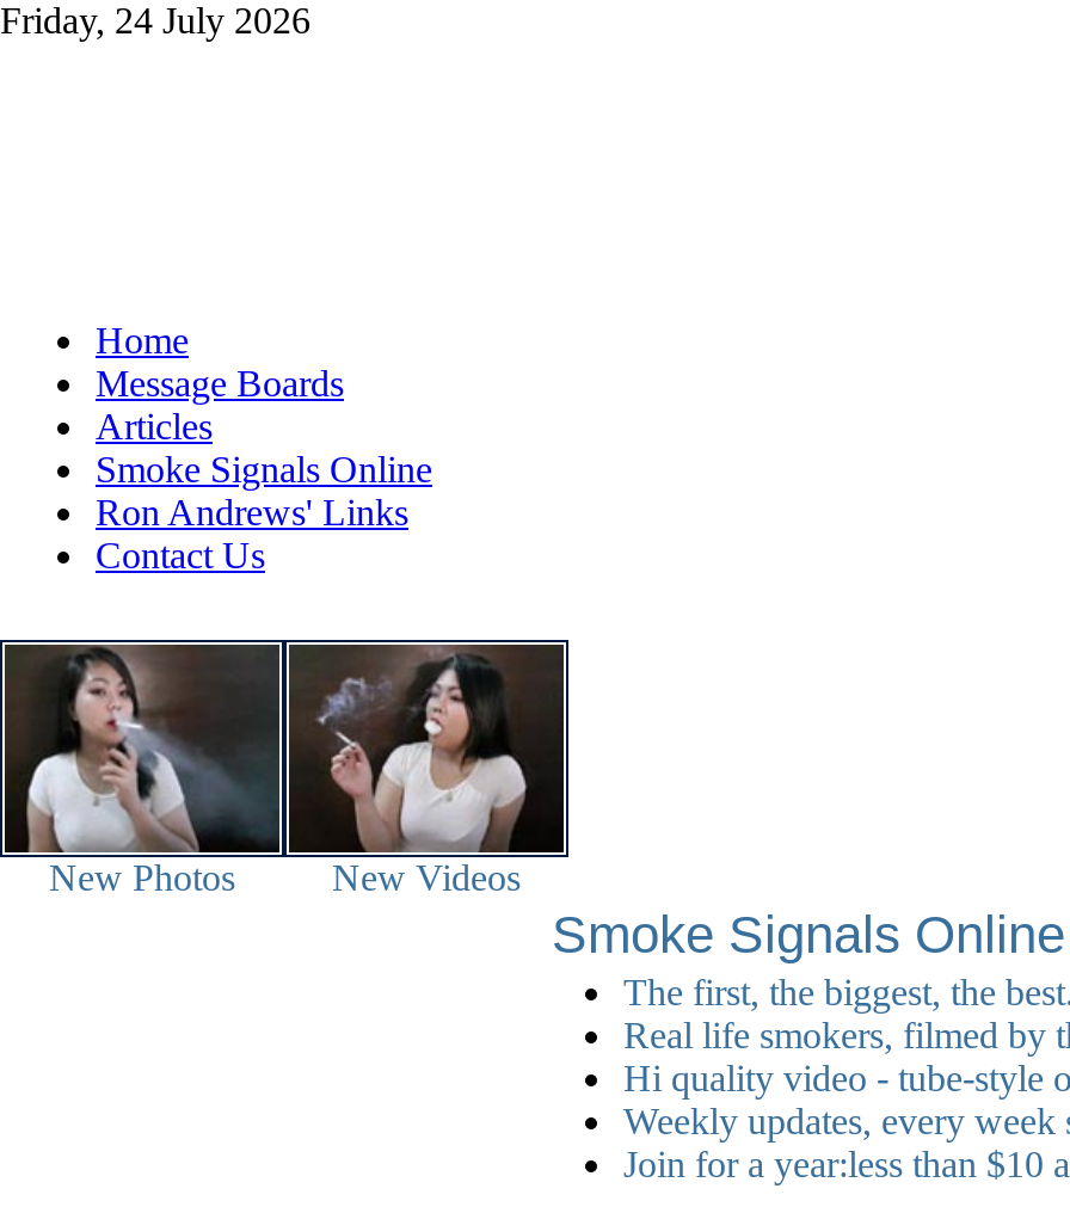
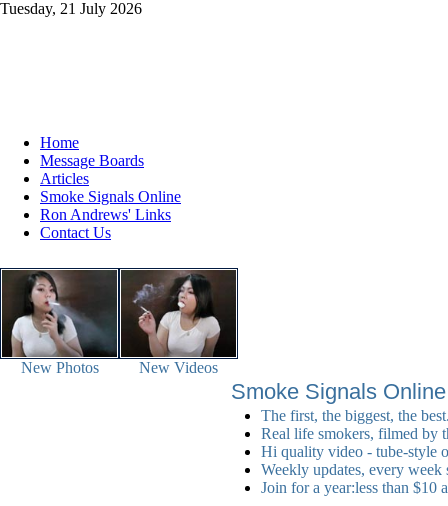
- Friday, 24 July 2026
+ Tuesday, 21 July 2026
